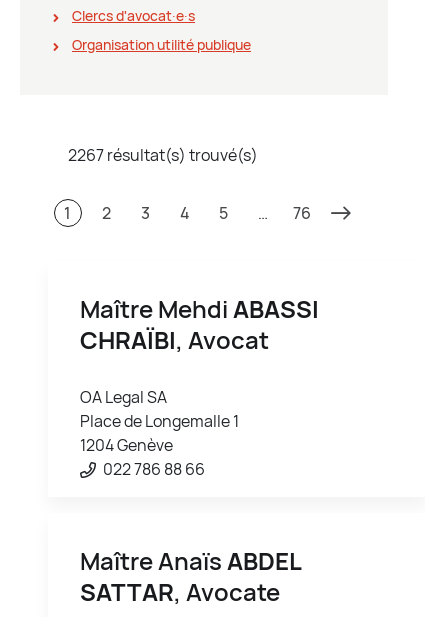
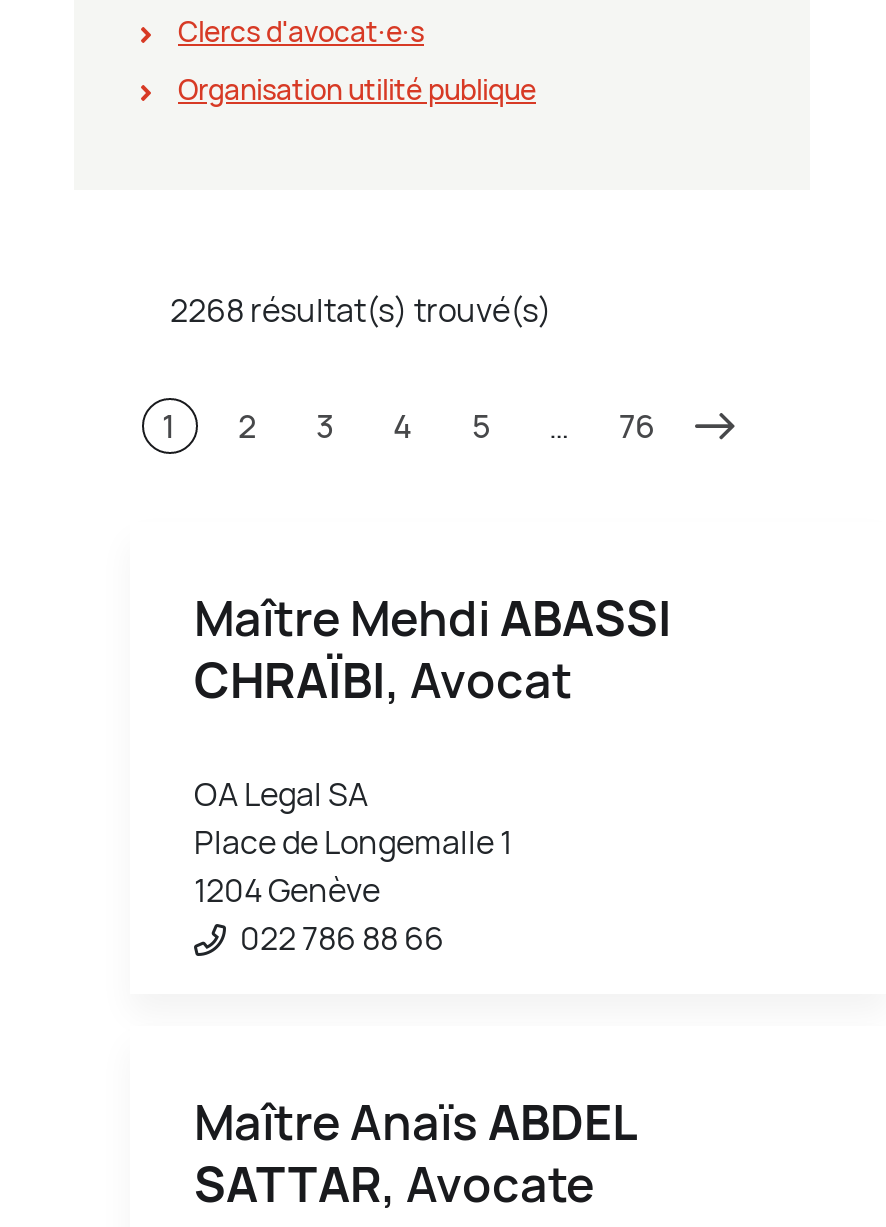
- 2267 résultat(s) trouvé(s)
+ 2268 résultat(s) trouvé(s)
